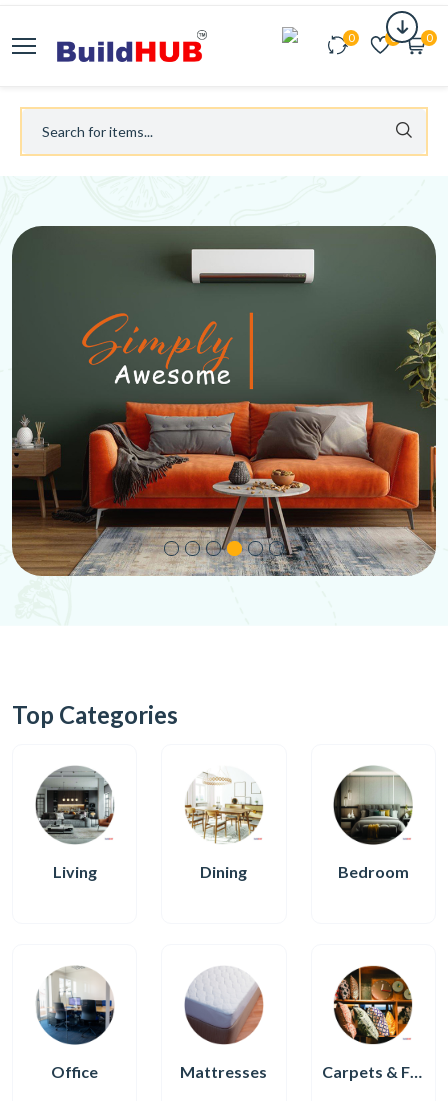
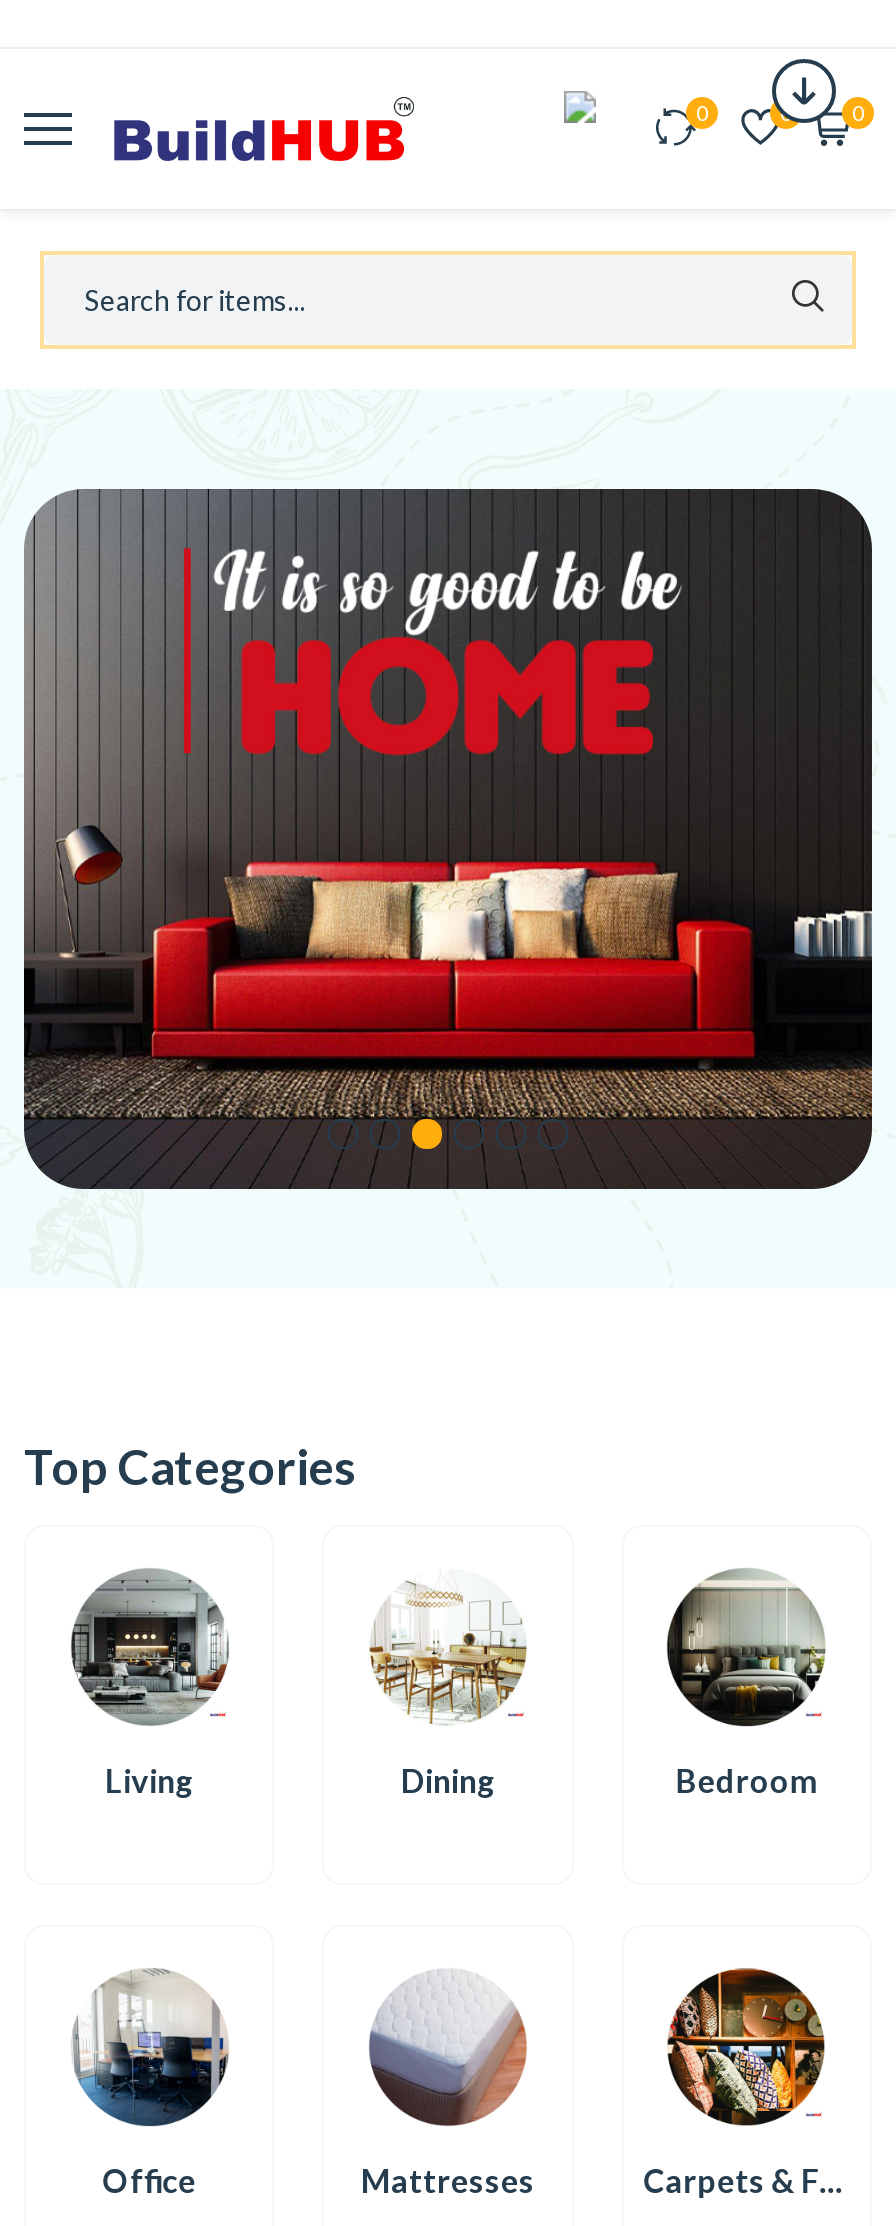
- [image]
+ [image]
